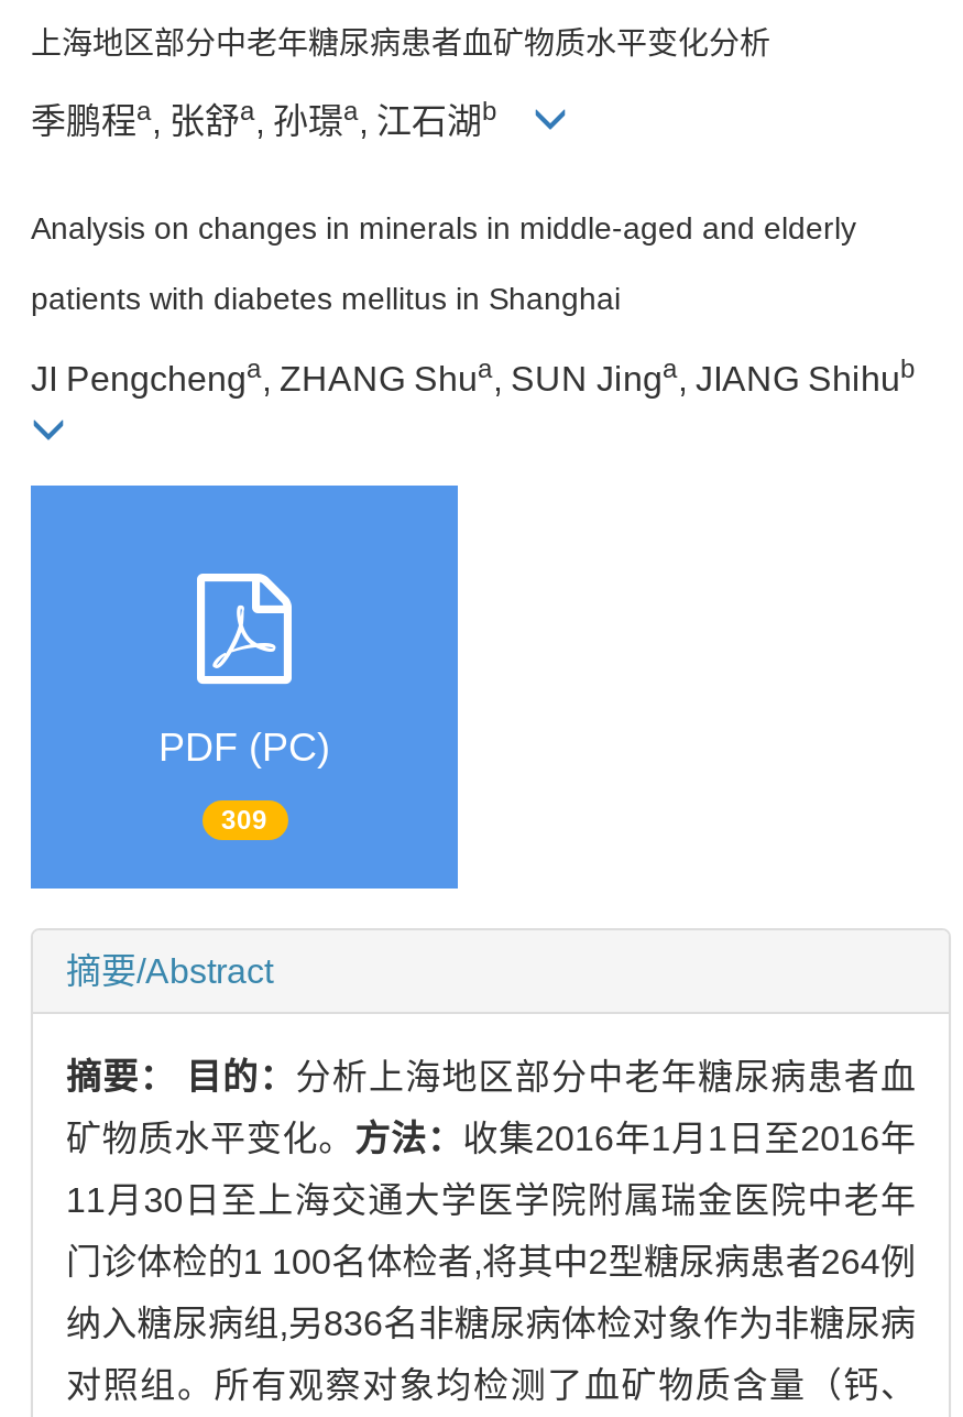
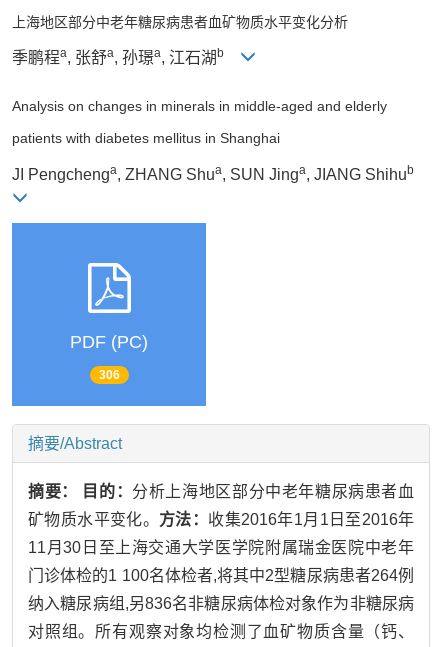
- 309
+ 306
